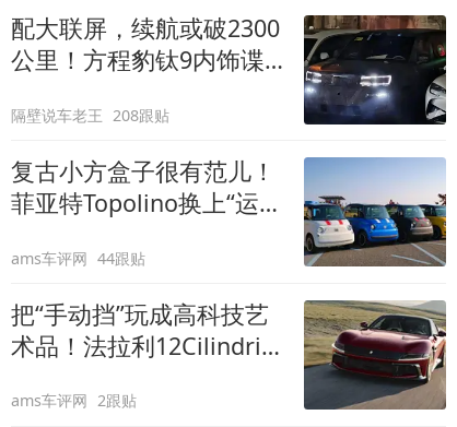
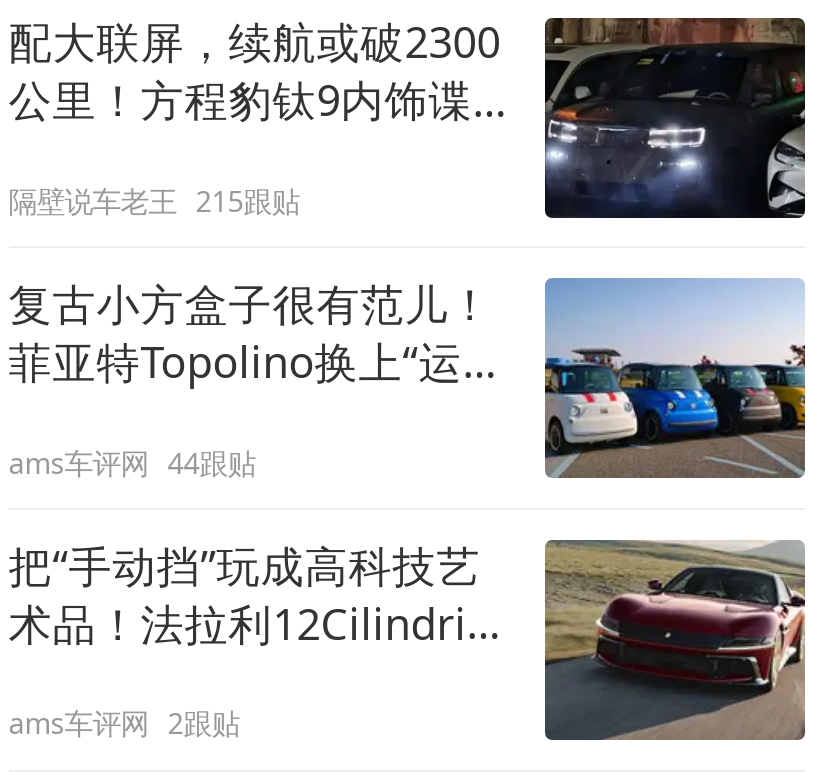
- 隔壁说车老王 208跟贴
+ 隔壁说车老王 215跟贴
